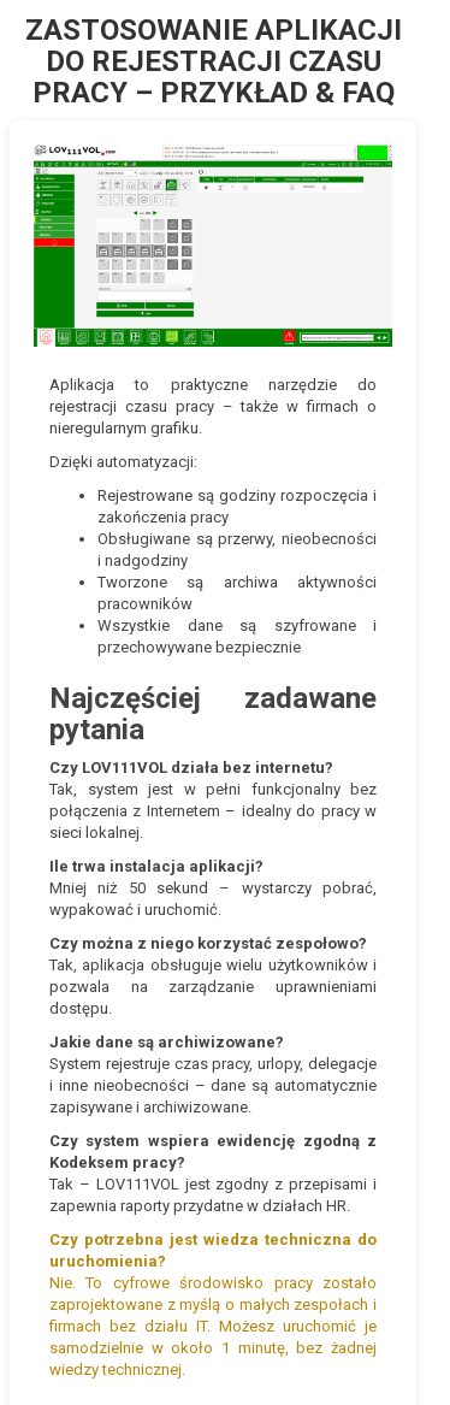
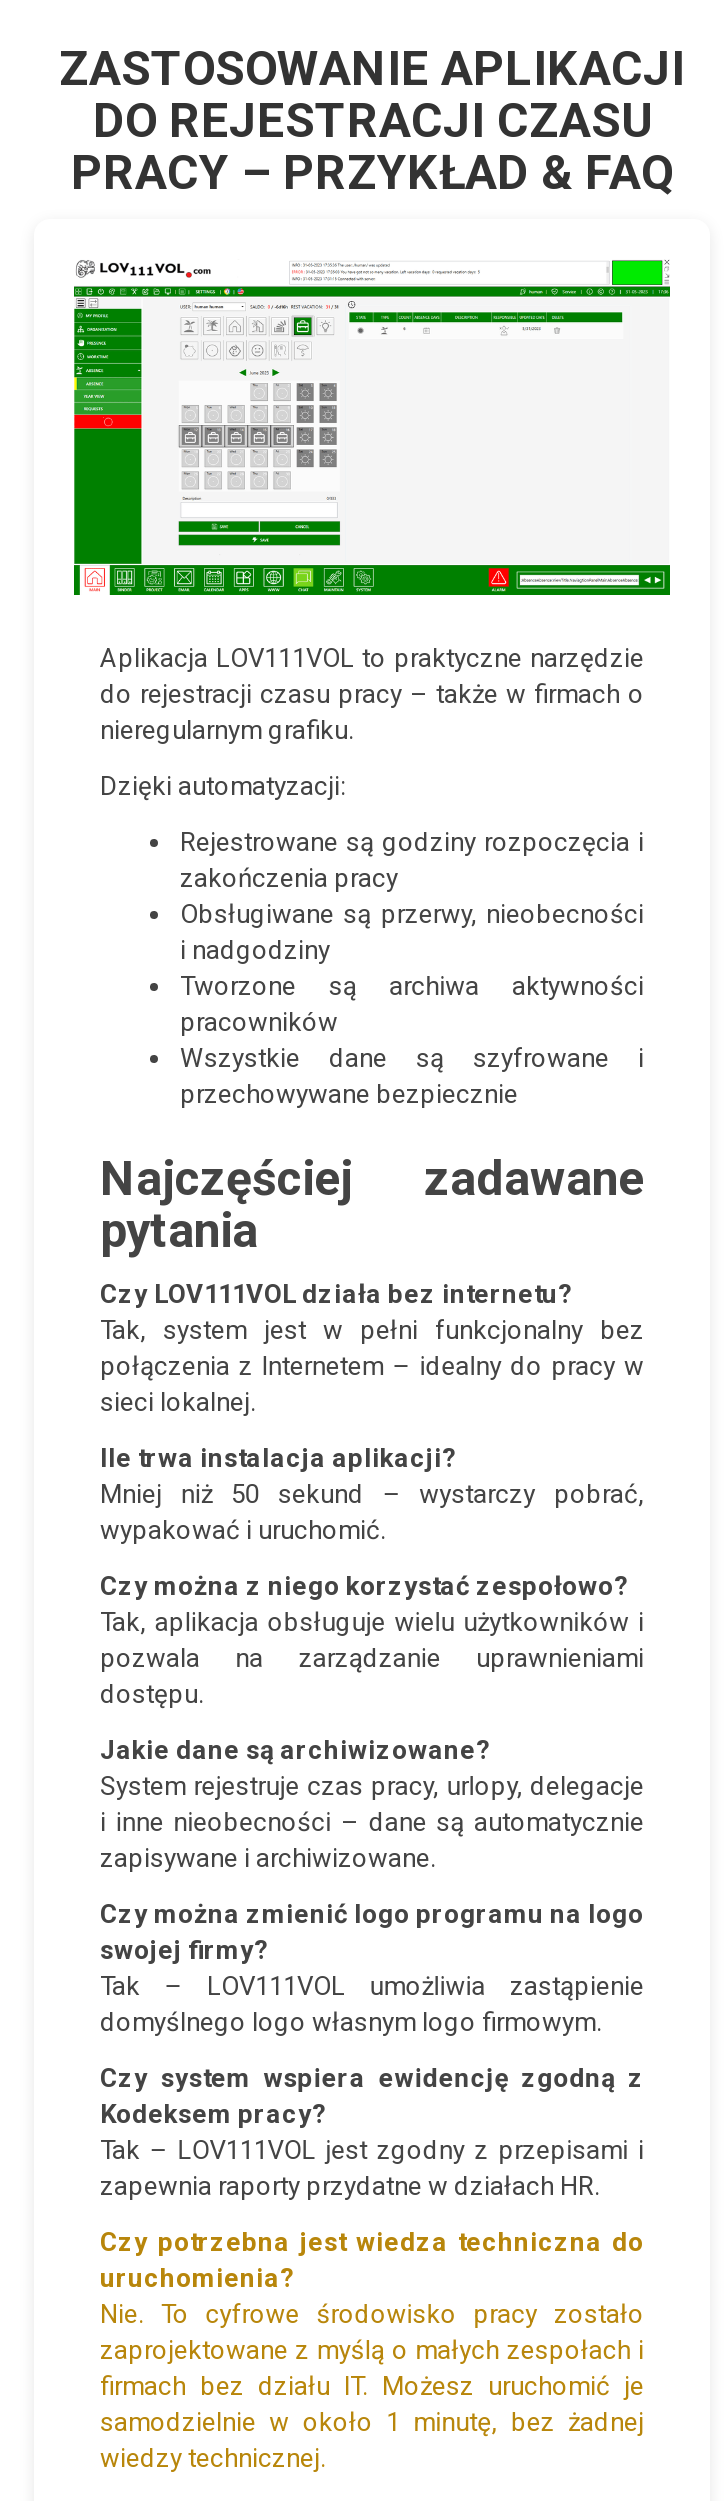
- Aplikacja to praktyczne narzędzie do
- rejestracji czasu pracy – także w firmach o
+ Aplikacja LOV111VOL to praktyczne narzędzie
+ do rejestracji czasu pracy – także w firmach o

+ Czy można zmienić logo programu na logo
+ swojej firmy?
+ Tak – LOV111VOL umożliwia zastąpienie
+ domyślnego logo własnym logo firmowym.
